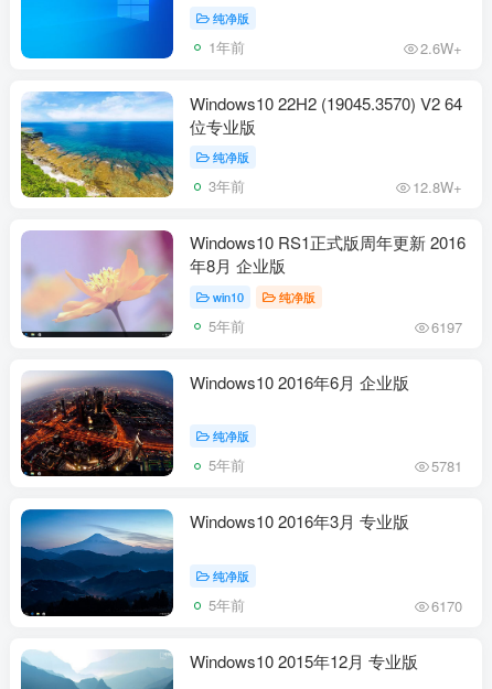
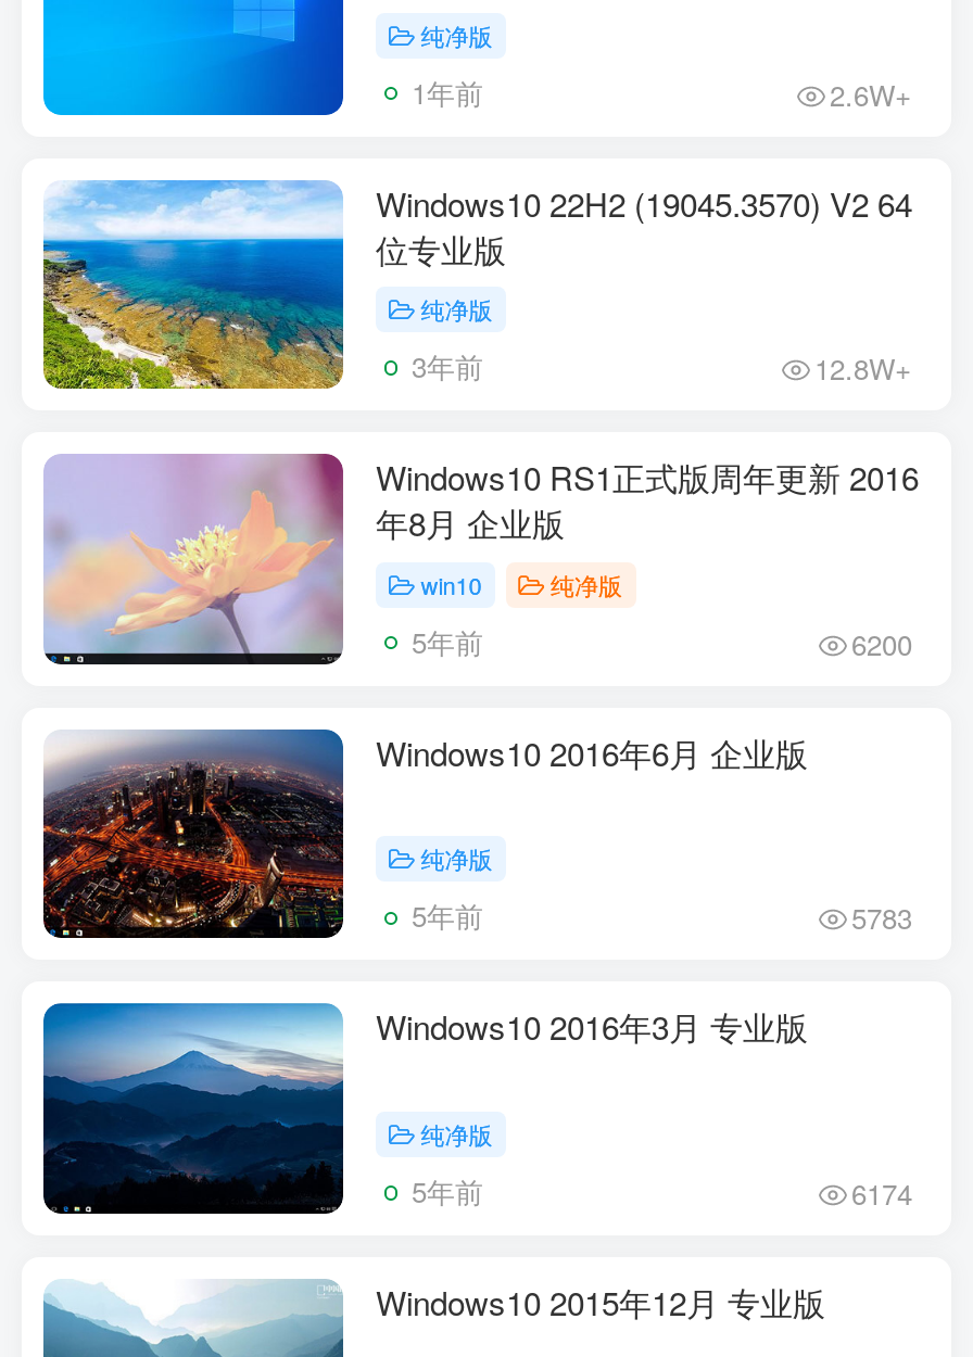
- 6197
+ 6200

- 5781
+ 5783

- 6170
+ 6174
